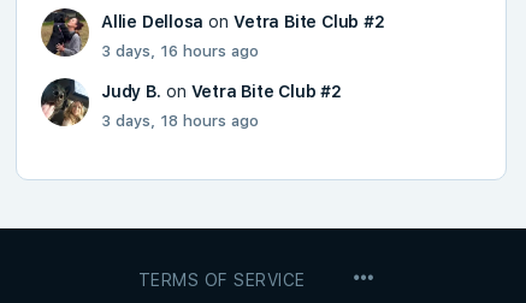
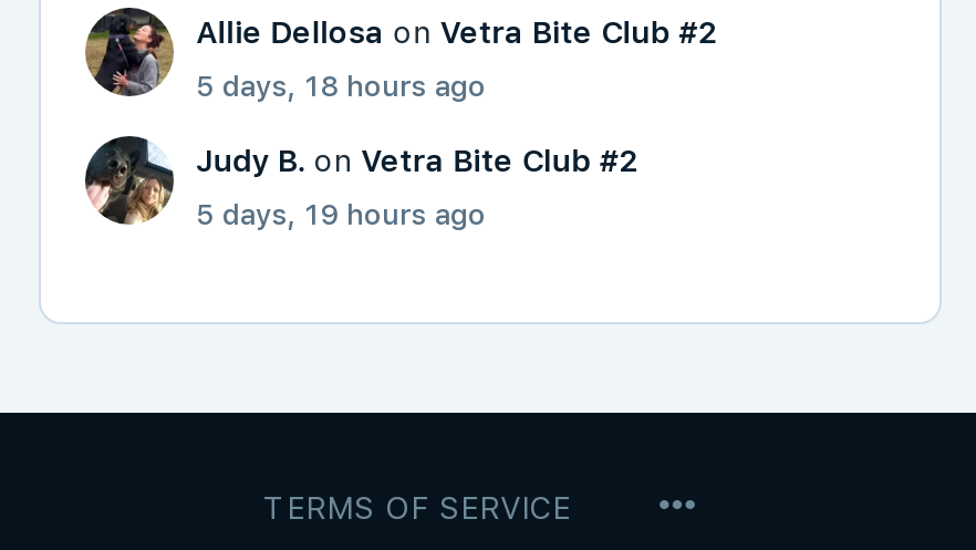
- 3 days, 16 hours ago
+ 5 days, 18 hours ago

- 3 days, 18 hours ago
+ 5 days, 19 hours ago
